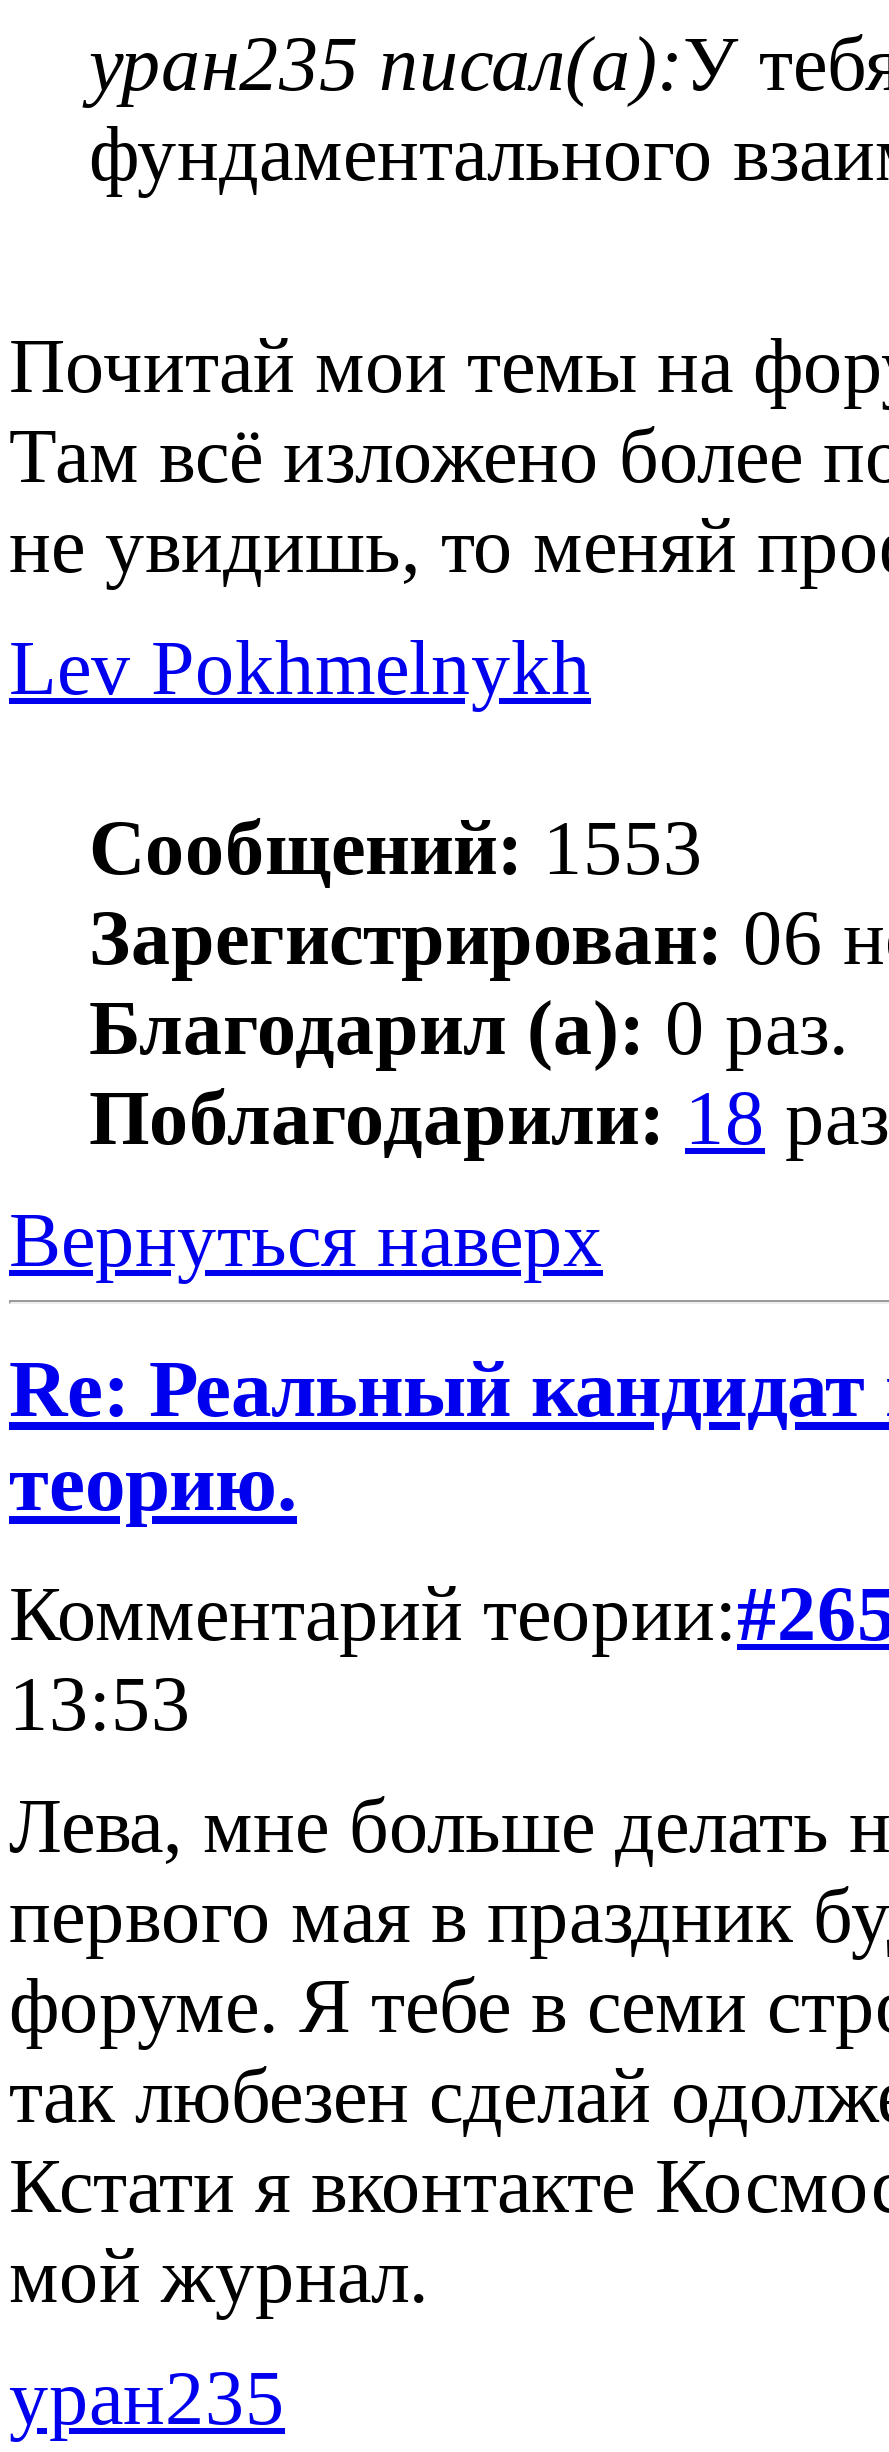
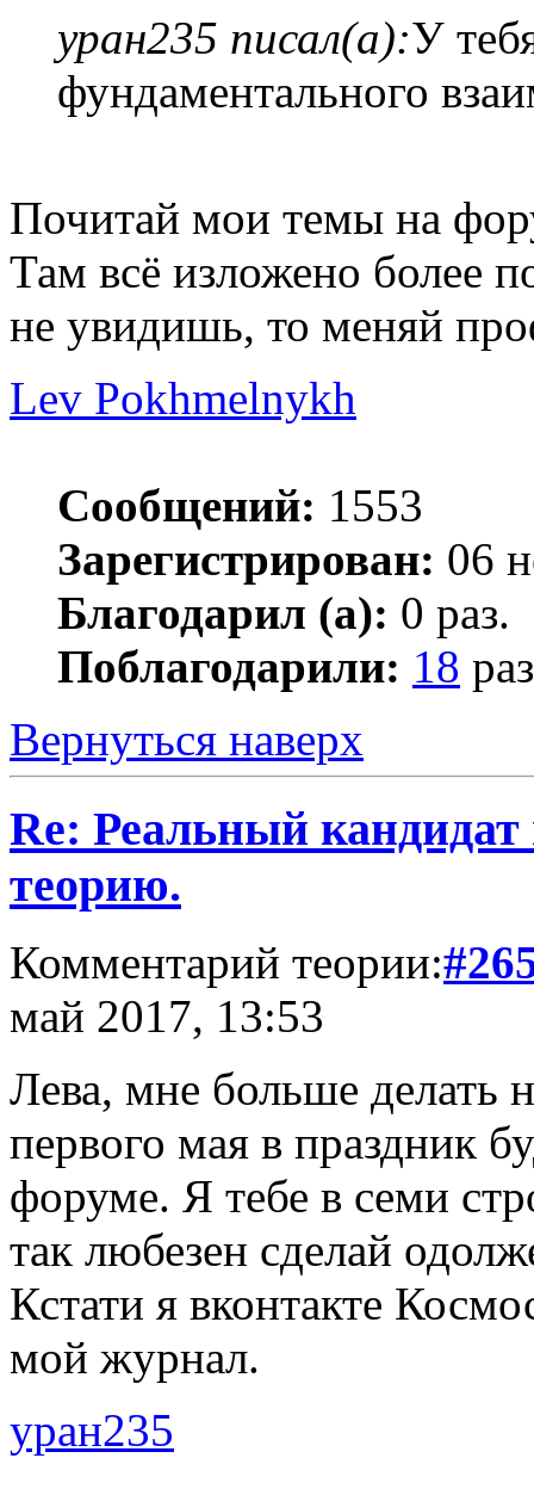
- 13:53
+ май 2017, 13:53
